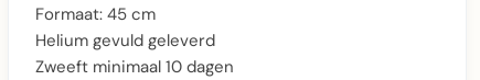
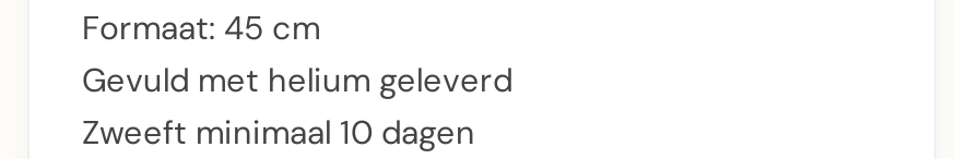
- Helium gevuld geleverd
+ Gevuld met helium geleverd
